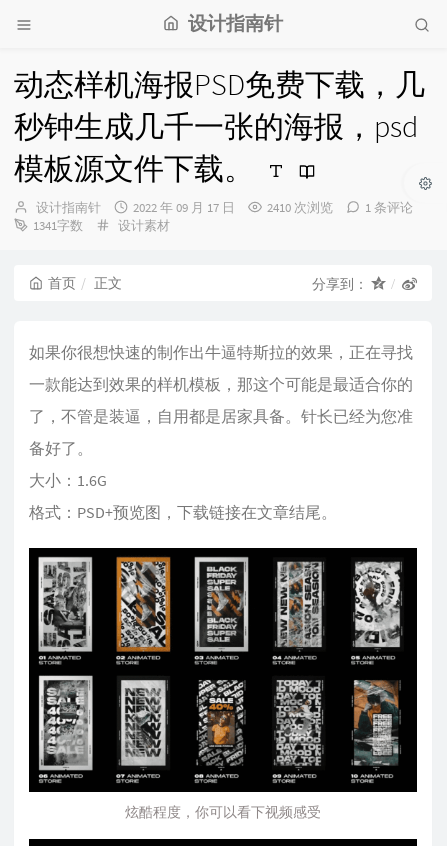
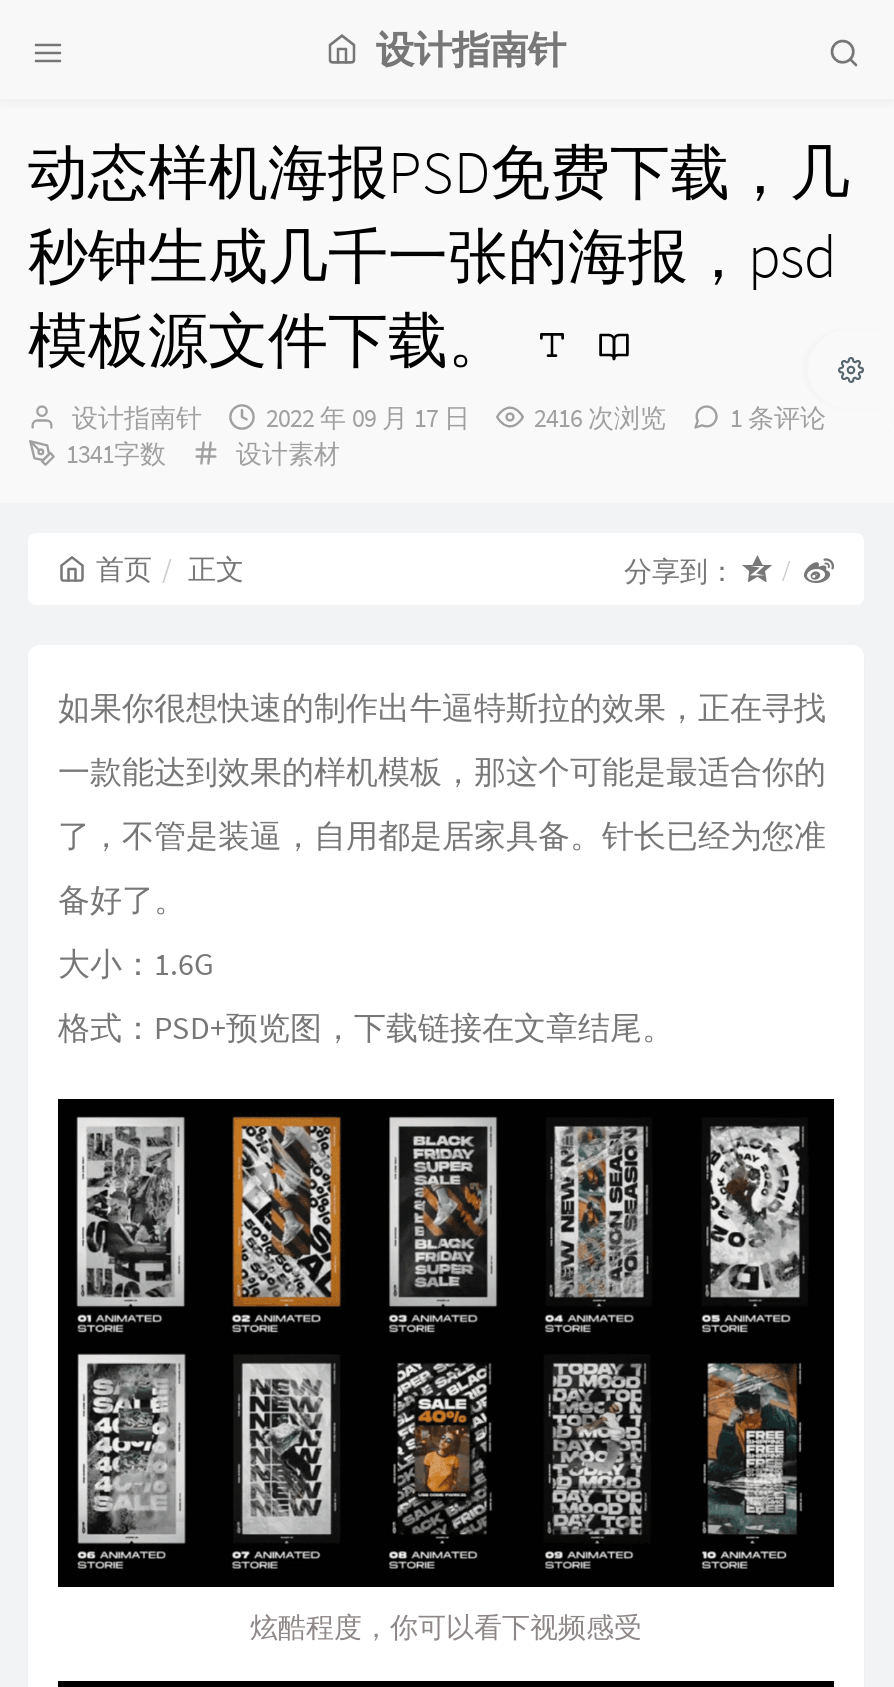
- 2410 次浏览
+ 2416 次浏览
